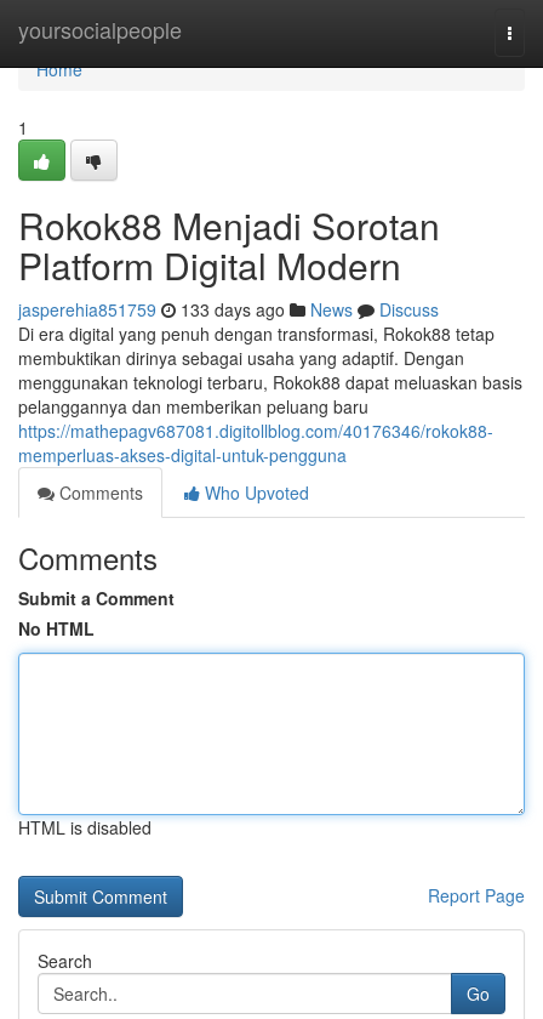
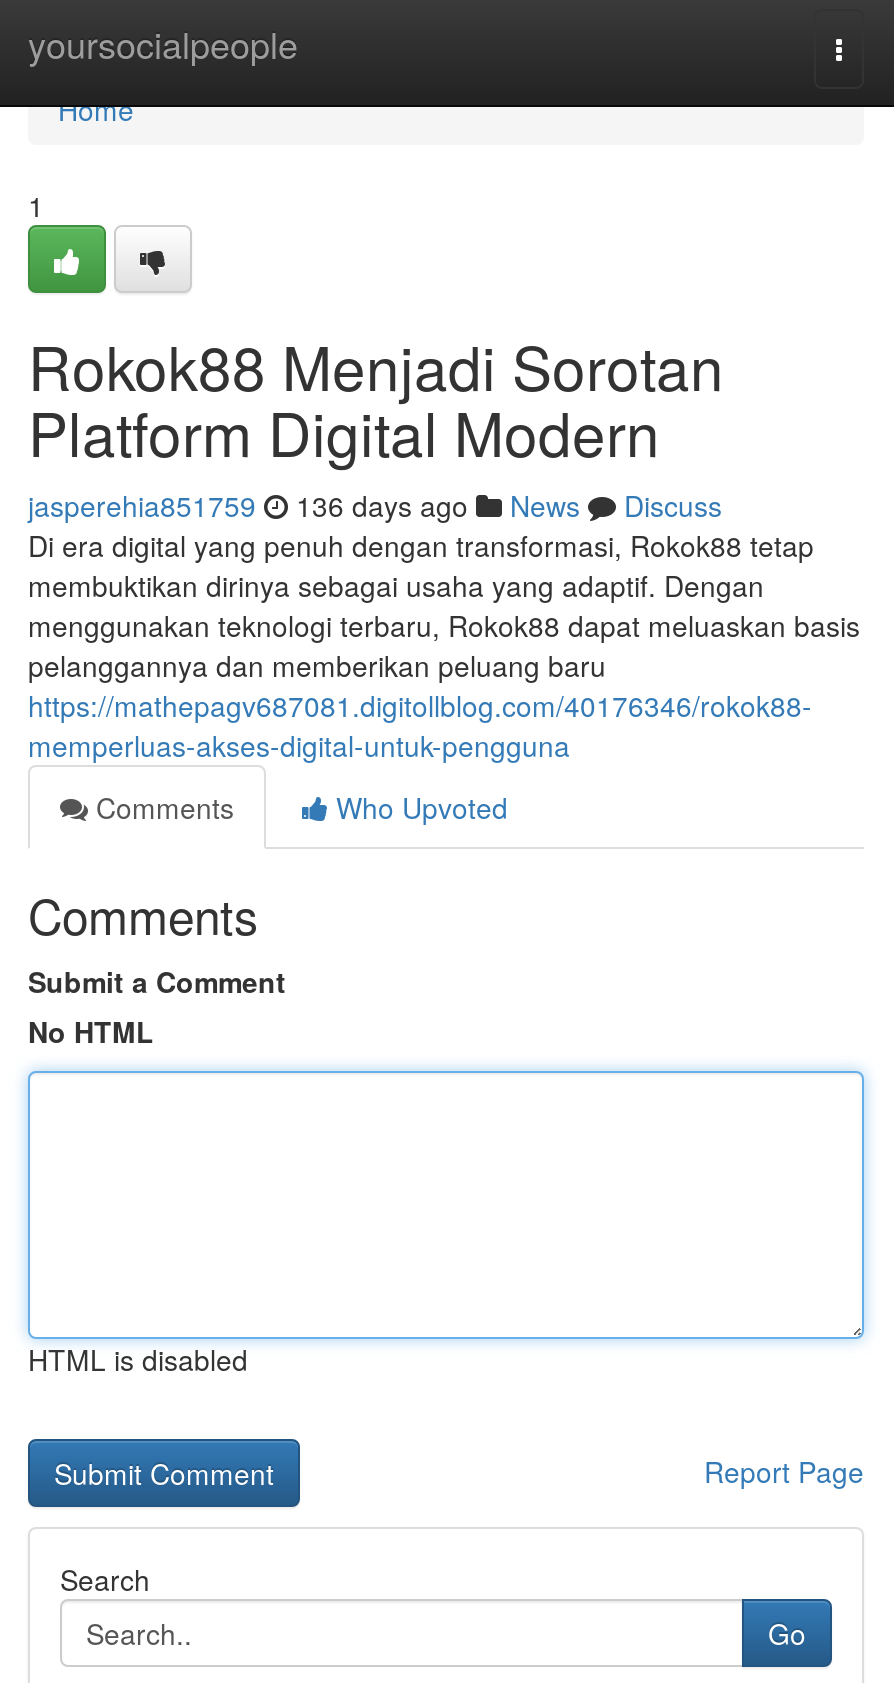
- jasperehia851759 133 days ago News Discuss
+ jasperehia851759 136 days ago News Discuss
